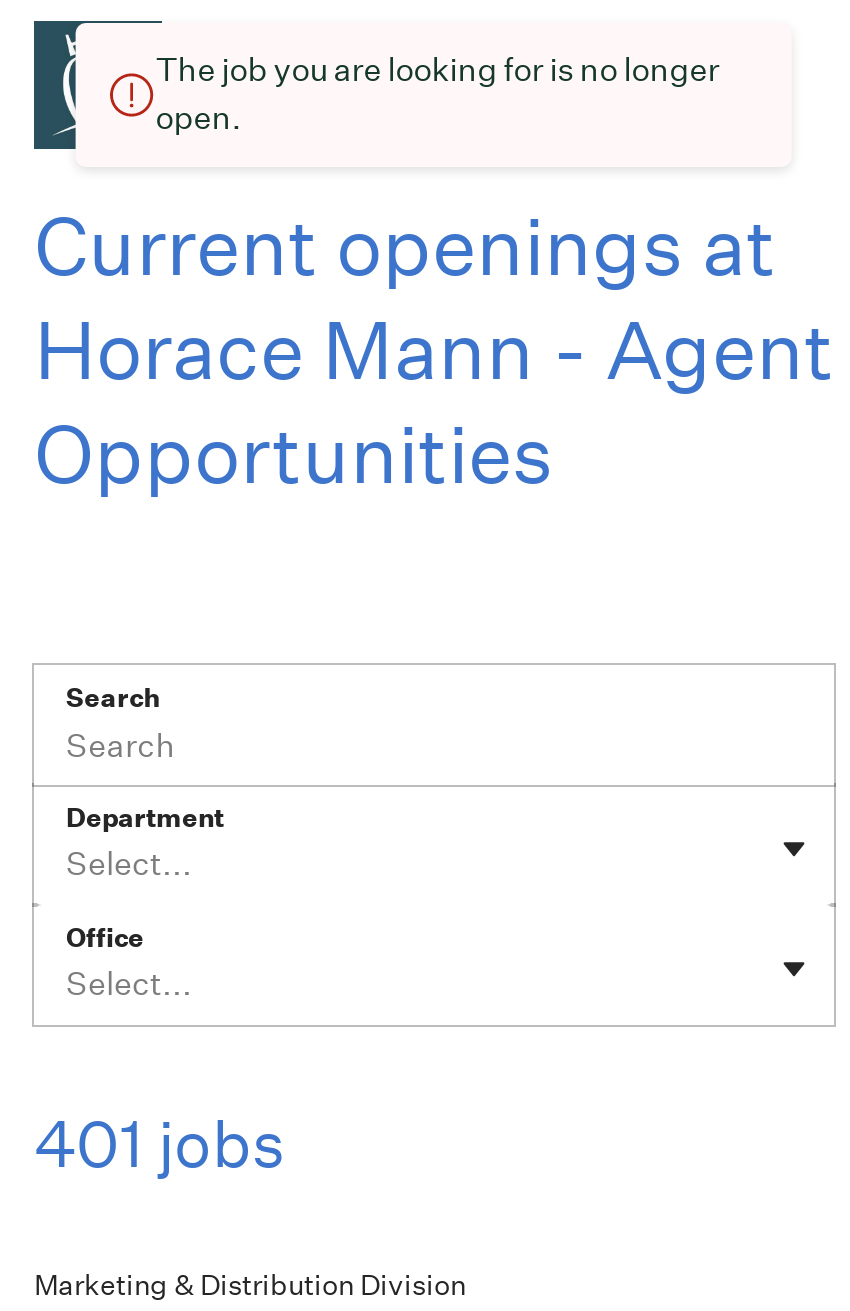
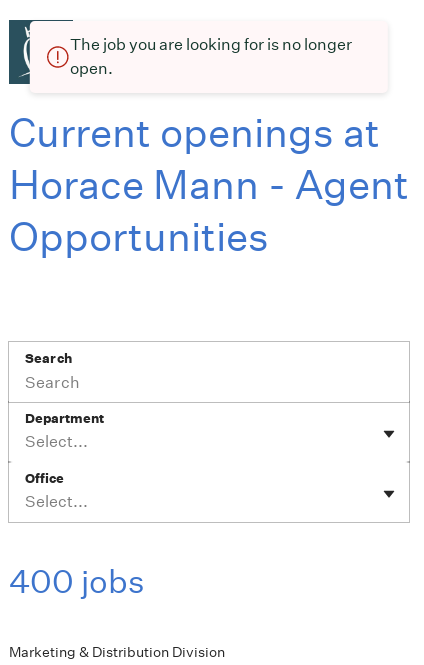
- 401 jobs
+ 400 jobs
